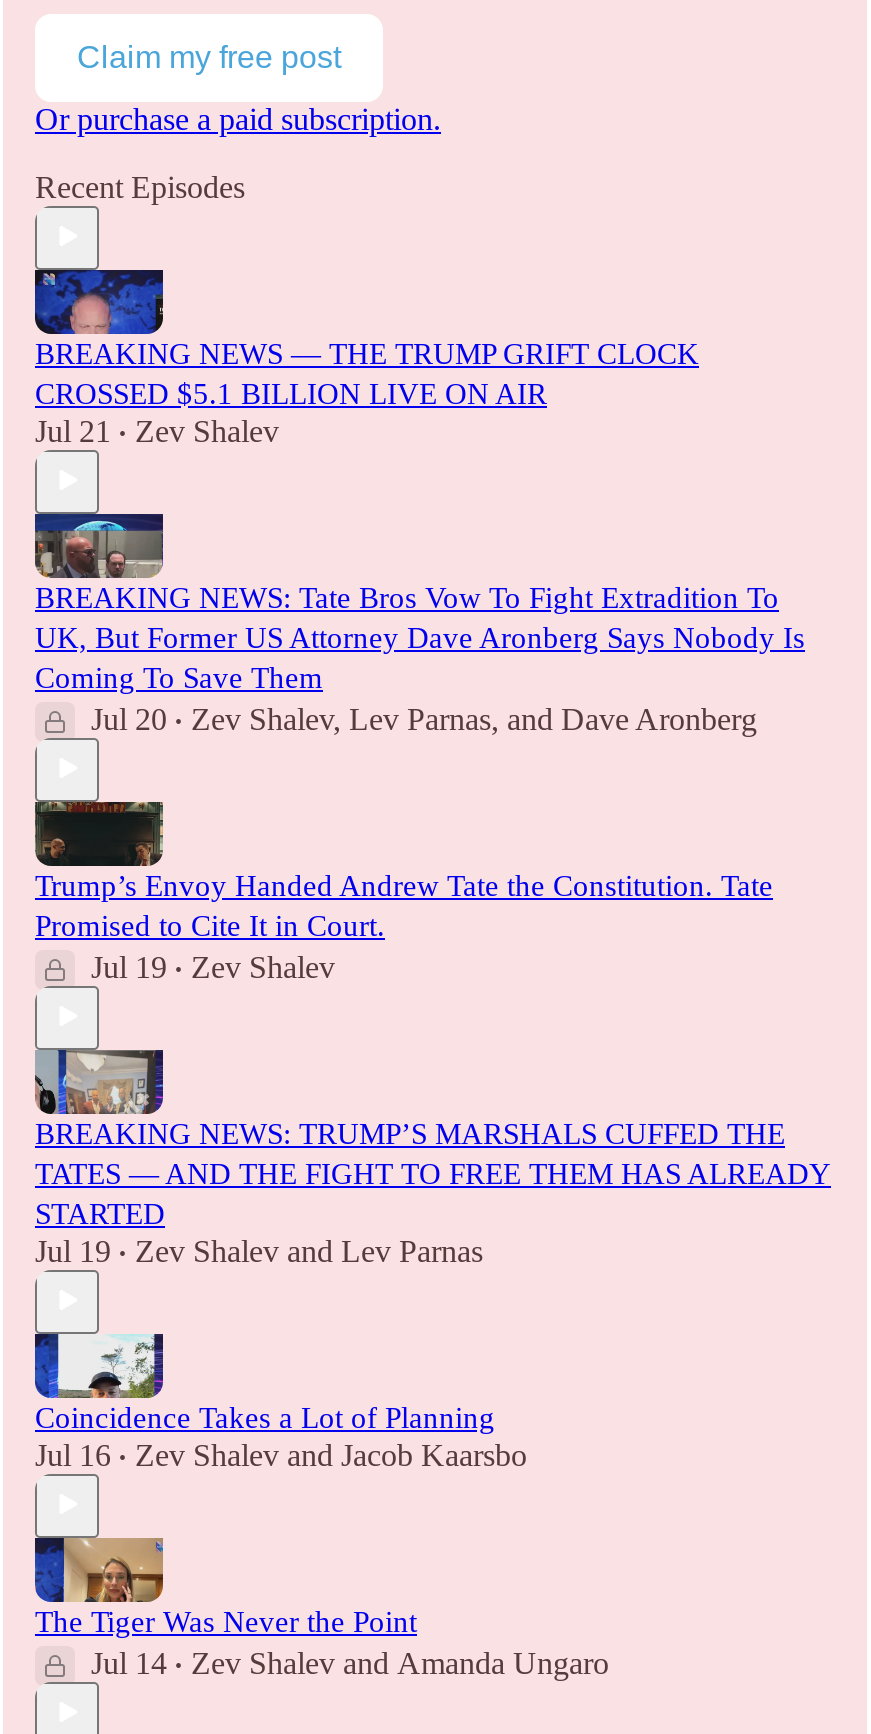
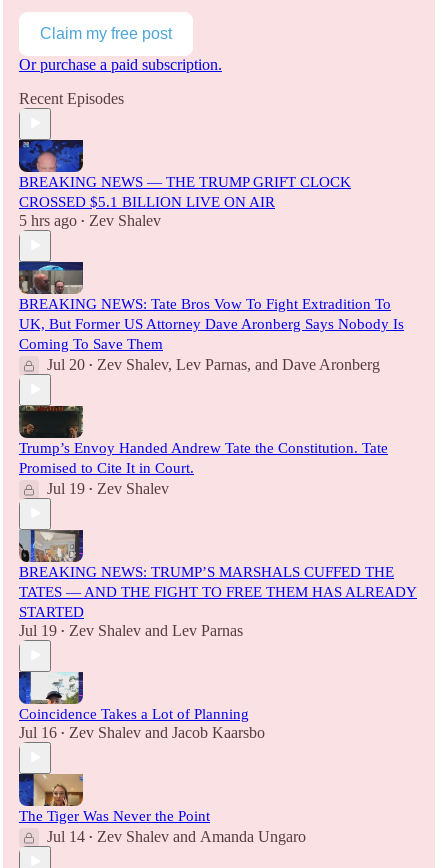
- Jul 21 • Zev Shalev
+ 5 hrs ago • Zev Shalev
